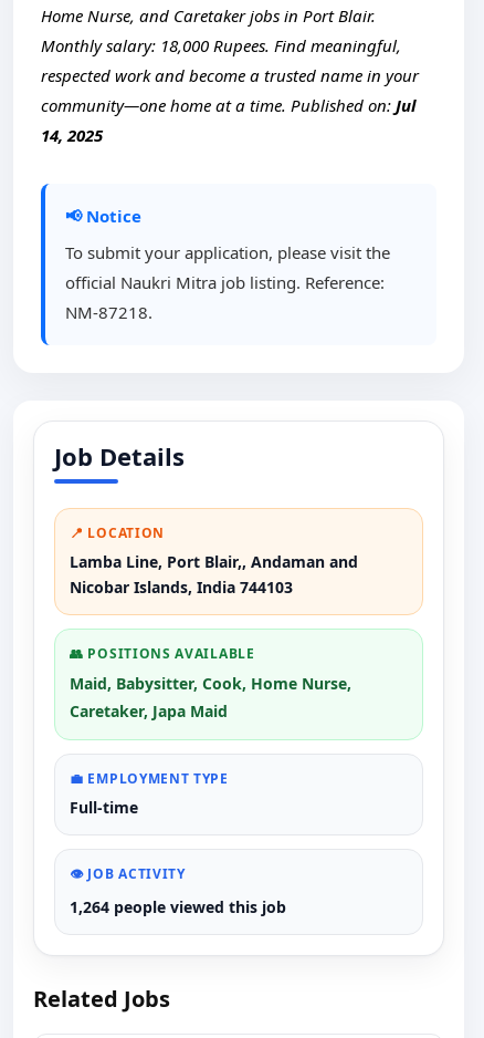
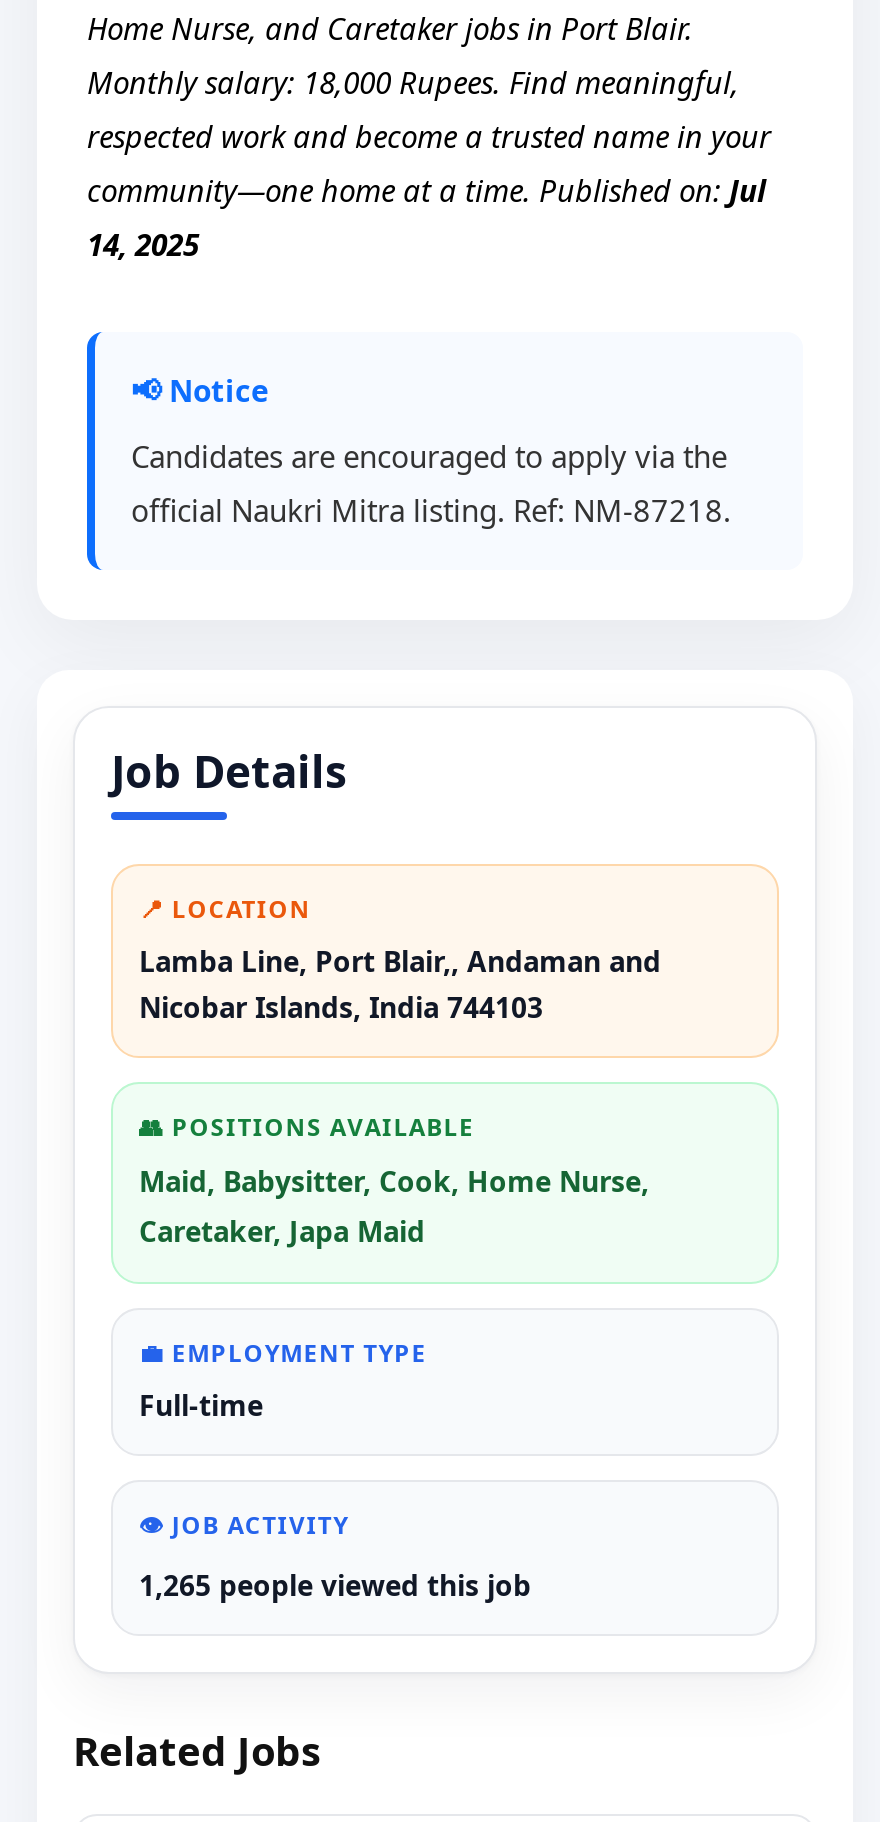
- To submit your application, please visit the
- official Naukri Mitra job listing. Reference:
- NM-87218.
+ Candidates are encouraged to apply via the
+ official Naukri Mitra listing. Ref: NM-87218.

- 1,264 people viewed this job
+ 1,265 people viewed this job
